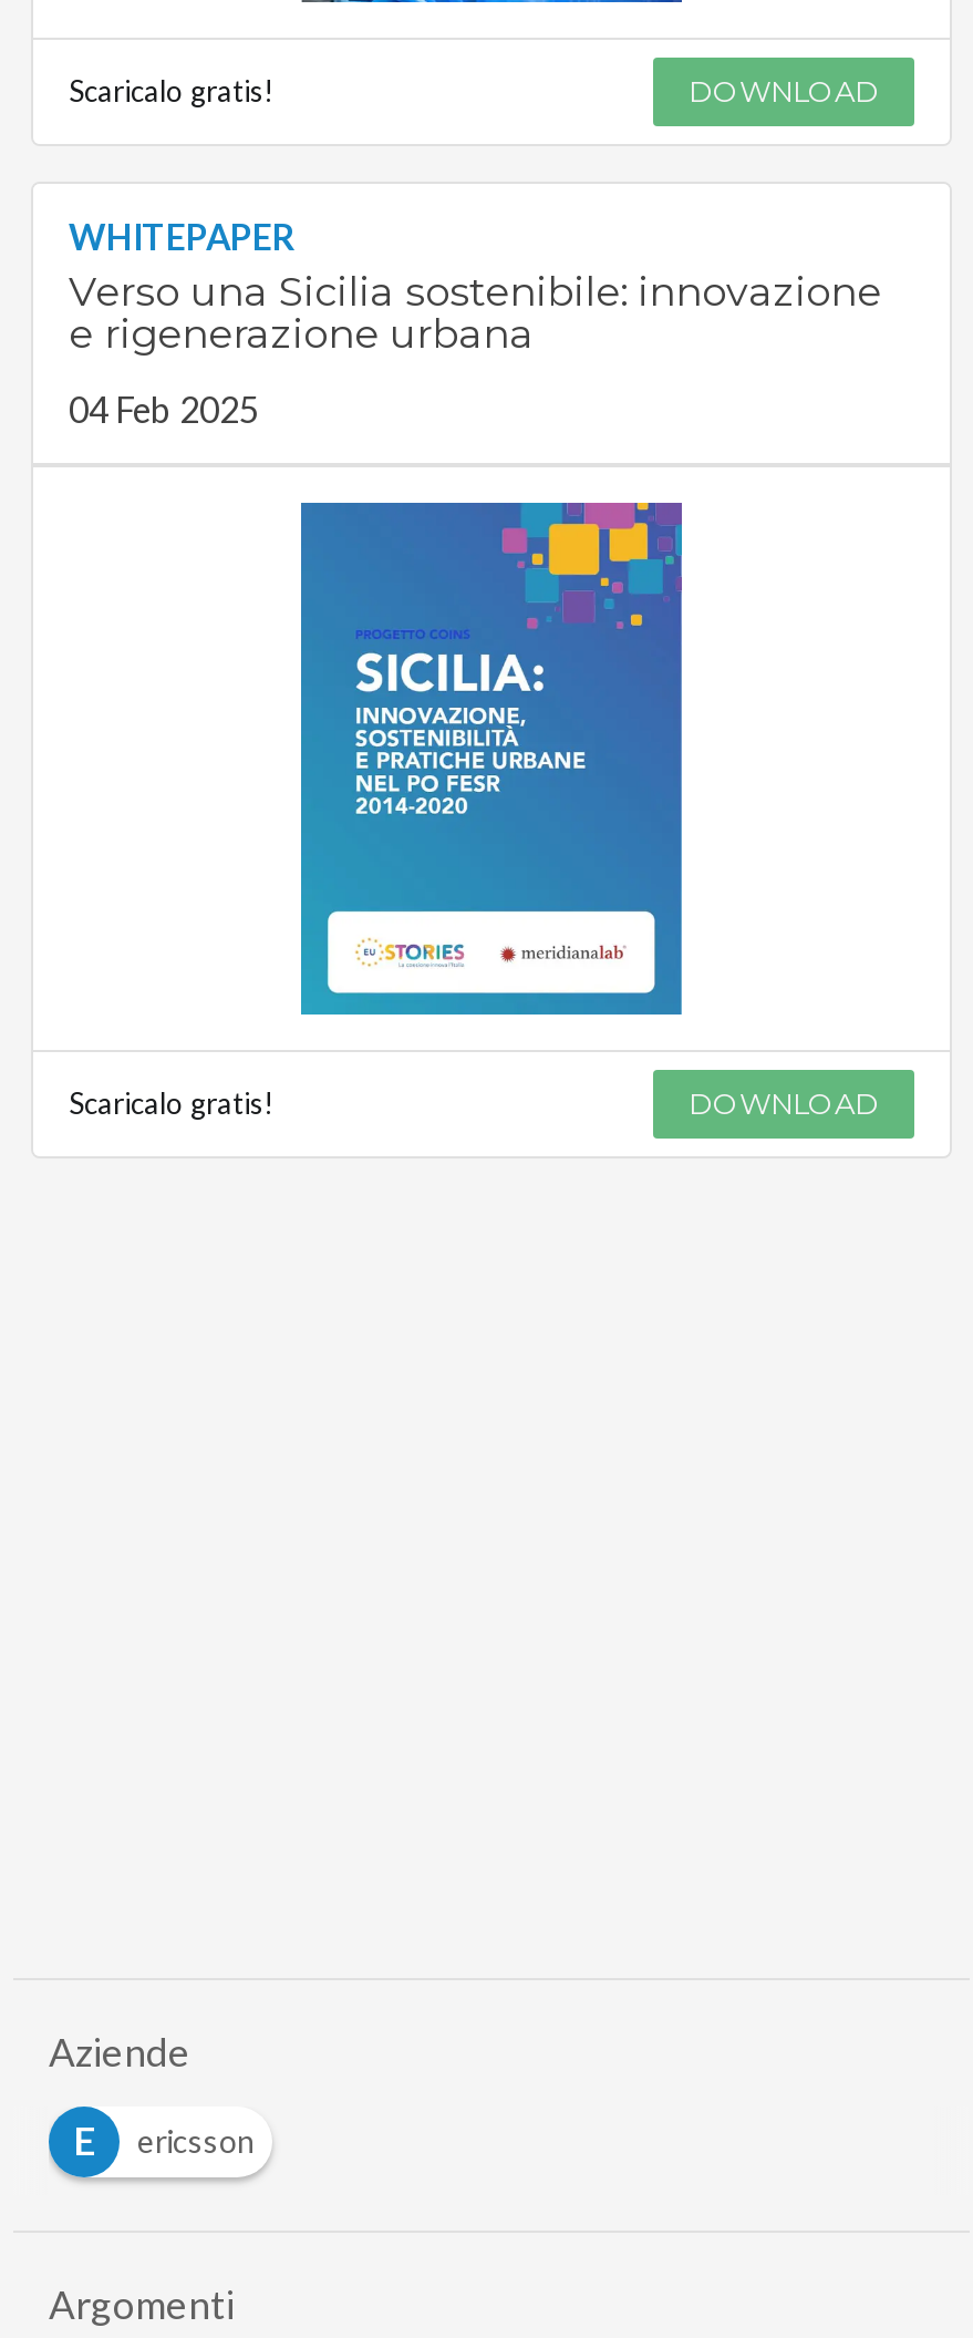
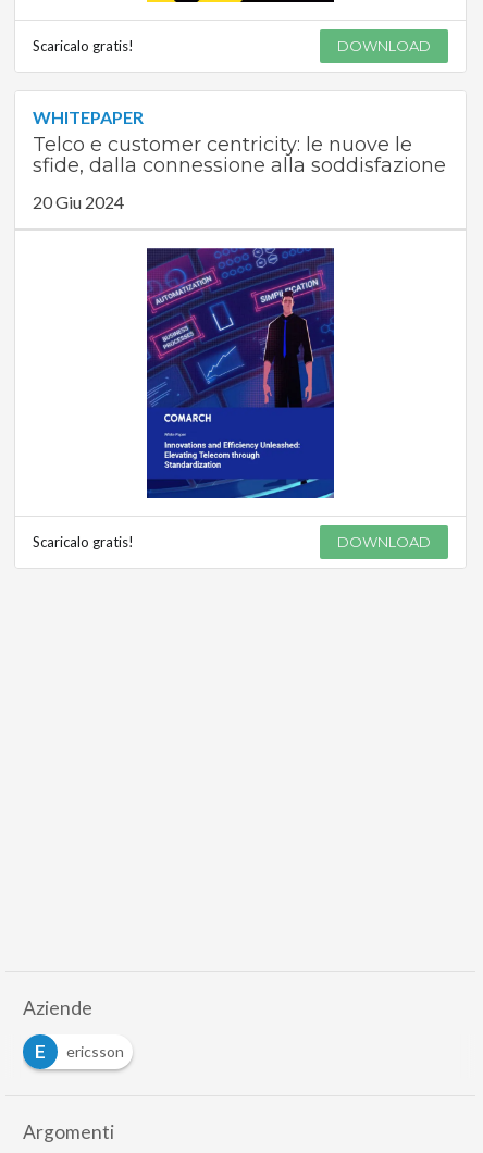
- Verso una Sicilia sostenibile: innovazione
- e rigenerazione urbana
+ Telco e customer centricity: le nuove le
+ sfide, dalla connessione alla soddisfazione

- 04 Feb 2025
+ 20 Giu 2024

- [image]
+ [image]
